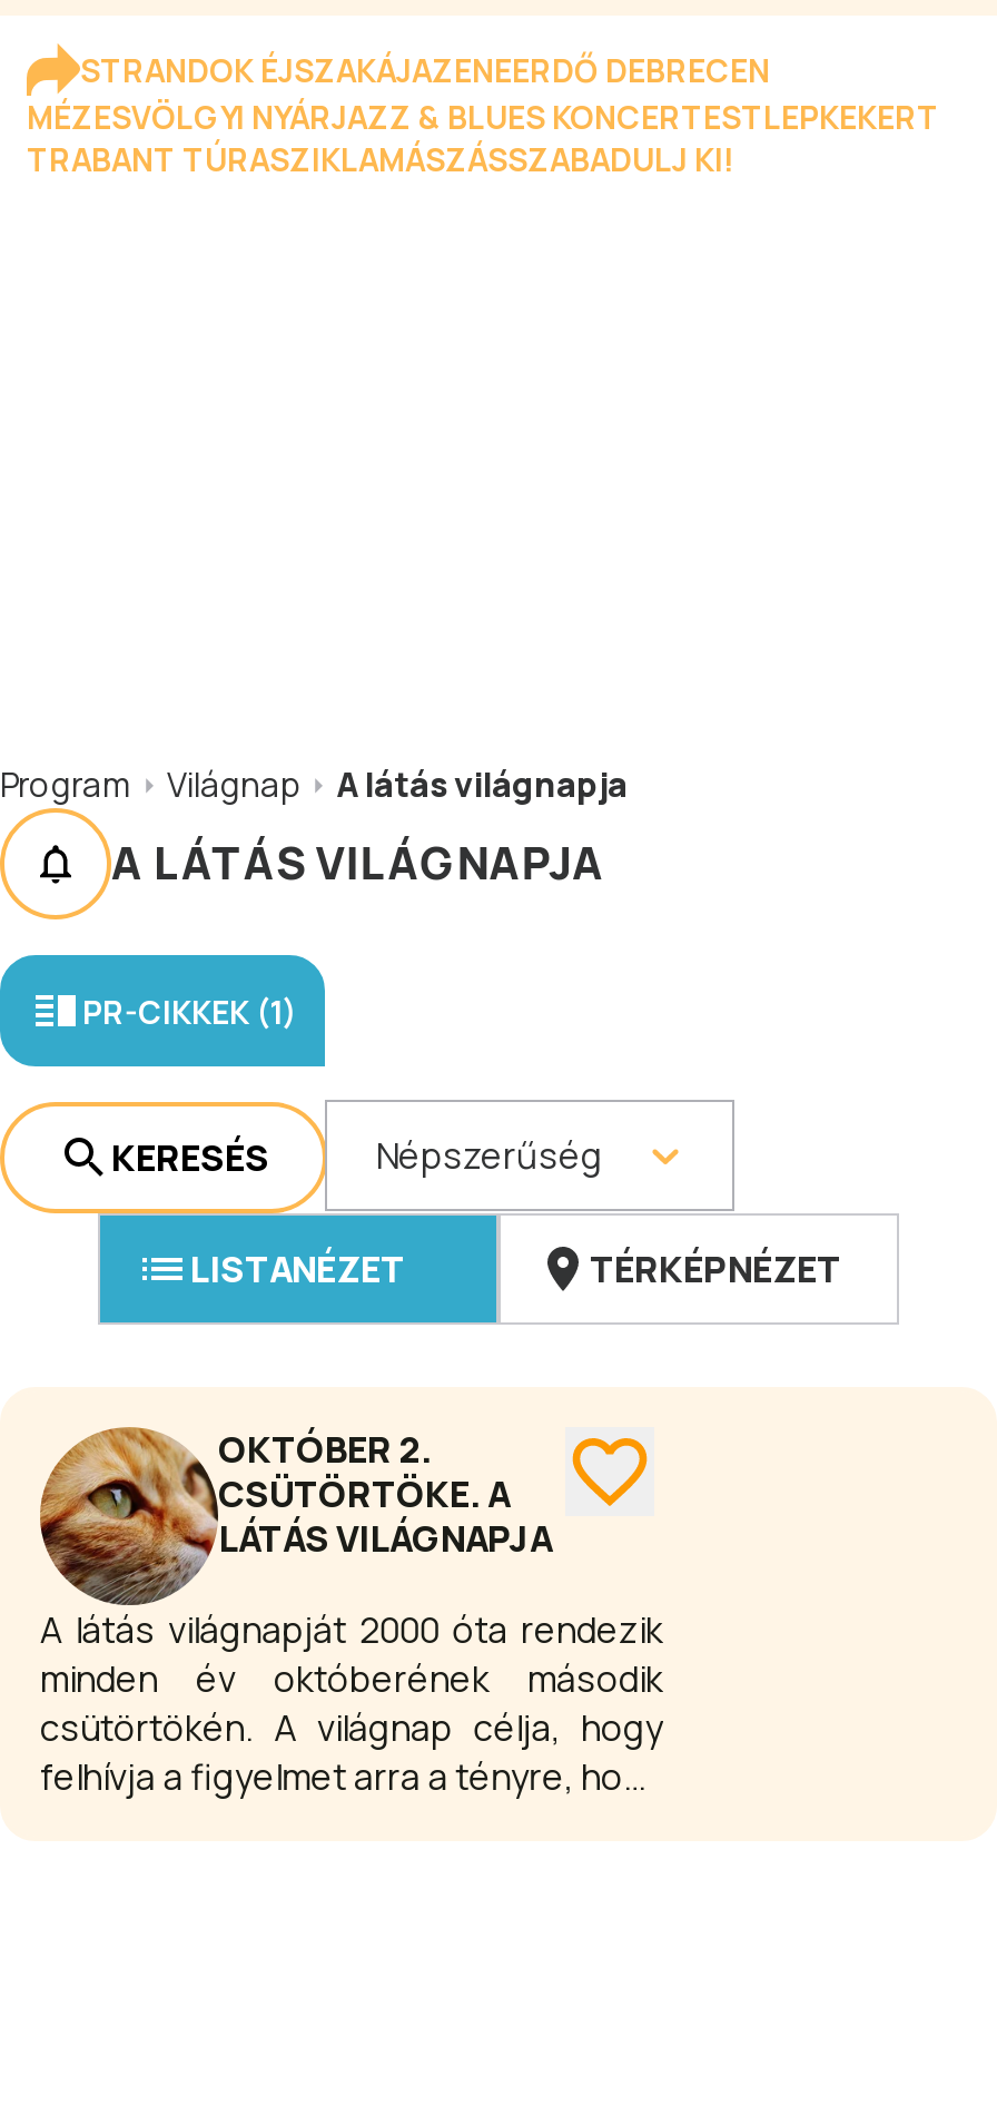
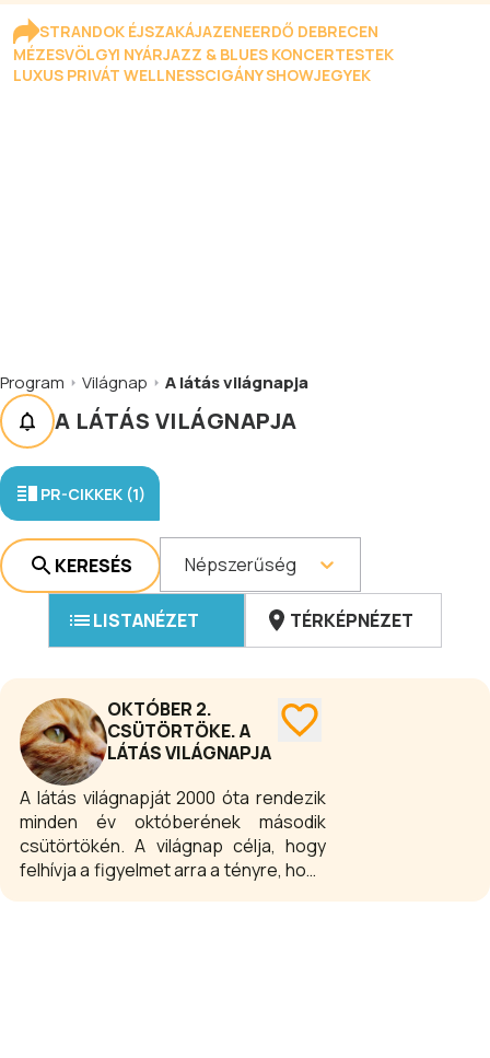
- MÉZESVÖLGYI NYÁRJAZZ & BLUES KONCERTESTLEPKEKERT
- TRABANT TÚRASZIKLAMÁSZÁSSZABADULJ KI!
+ MÉZESVÖLGYI NYÁRJAZZ & BLUES KONCERTESTEK
+ LUXUS PRIVÁT WELLNESSCIGÁNY SHOWJEGYEK
